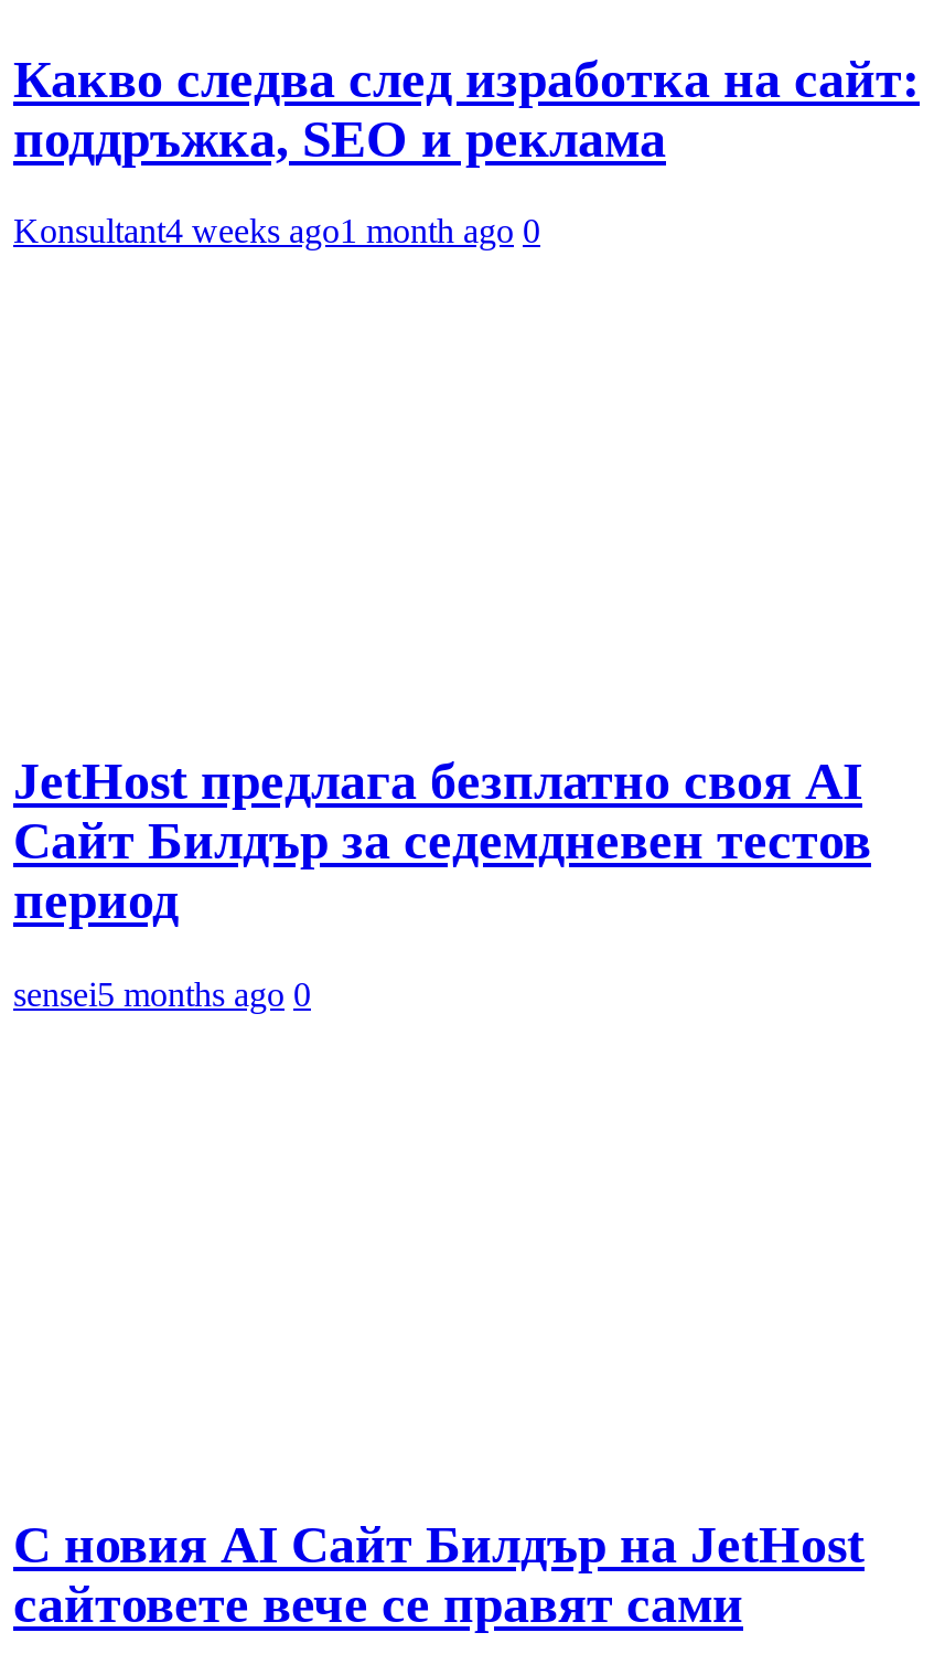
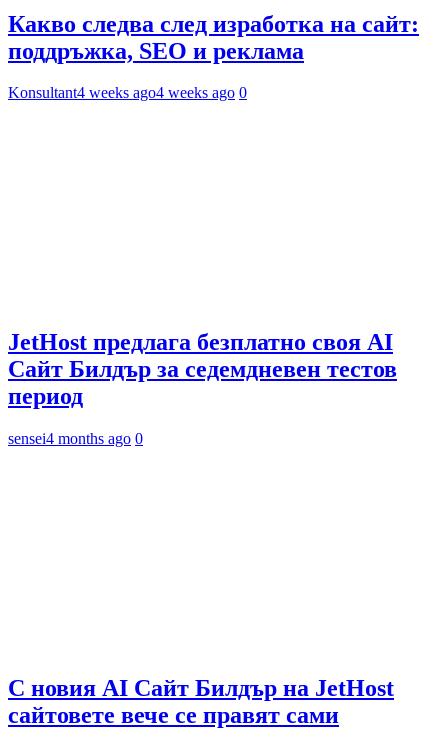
- Konsultant4 weeks ago1 month ago 0
+ Konsultant4 weeks ago4 weeks ago 0

- sensei5 months ago 0
+ sensei4 months ago 0
